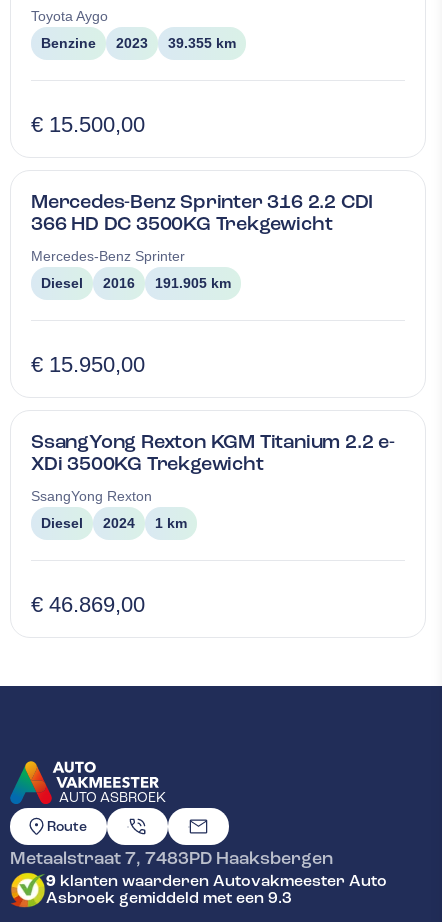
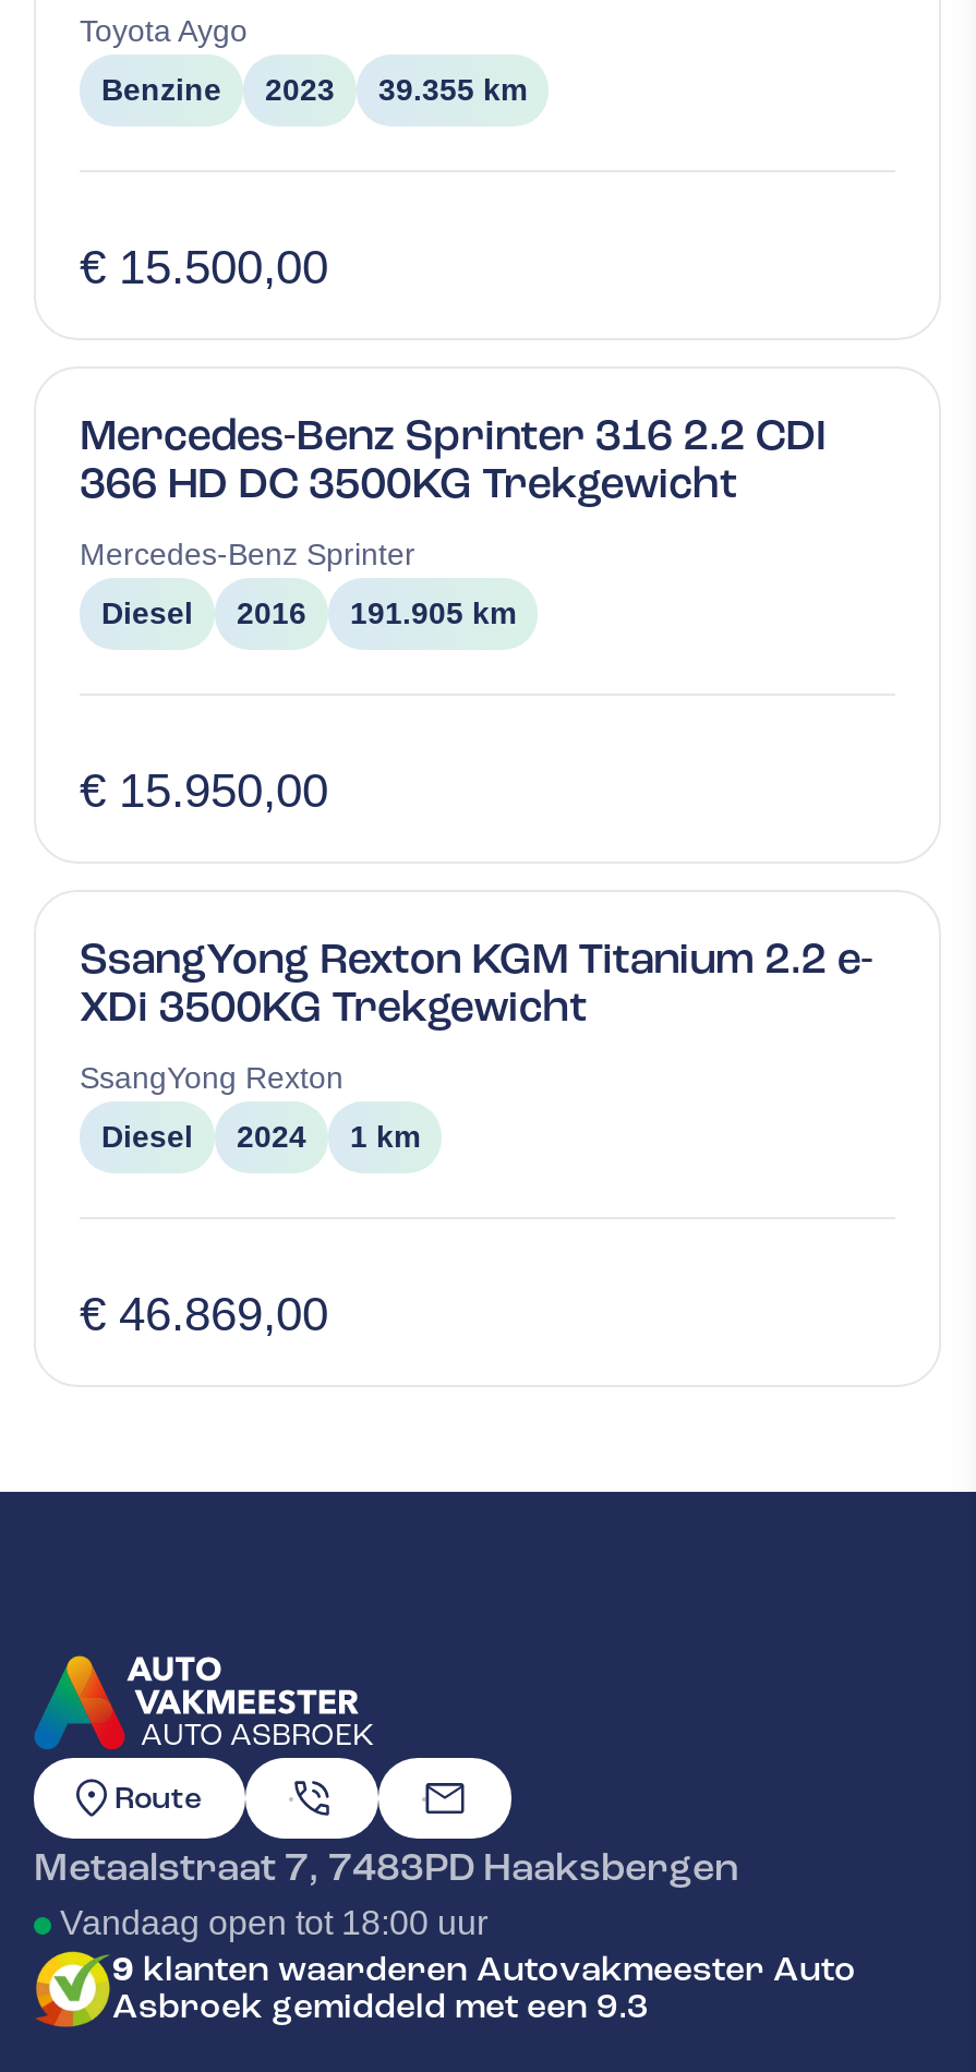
+ Vandaag open tot 18:00 uur
